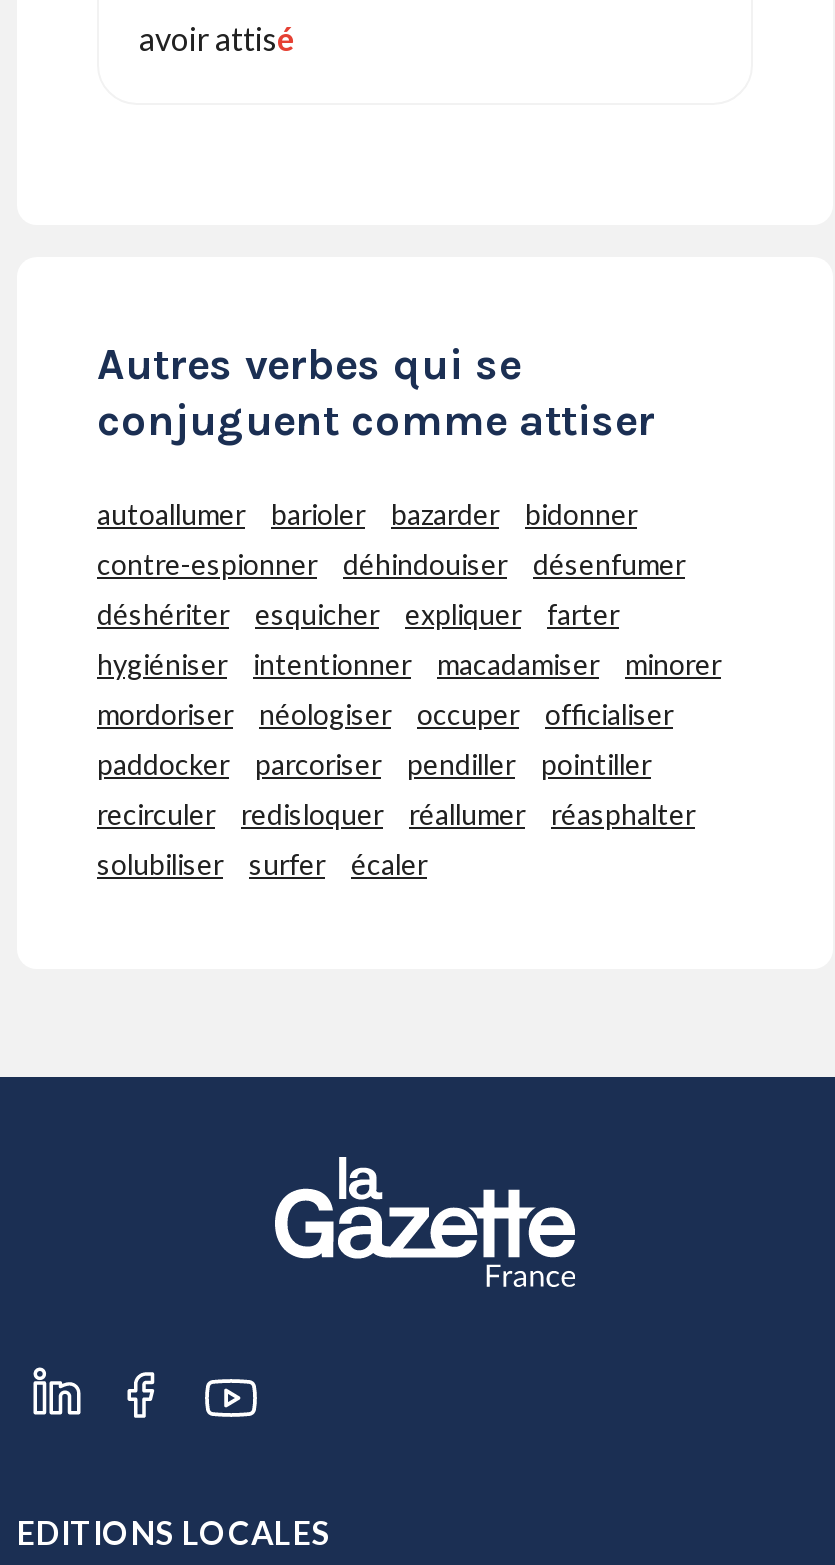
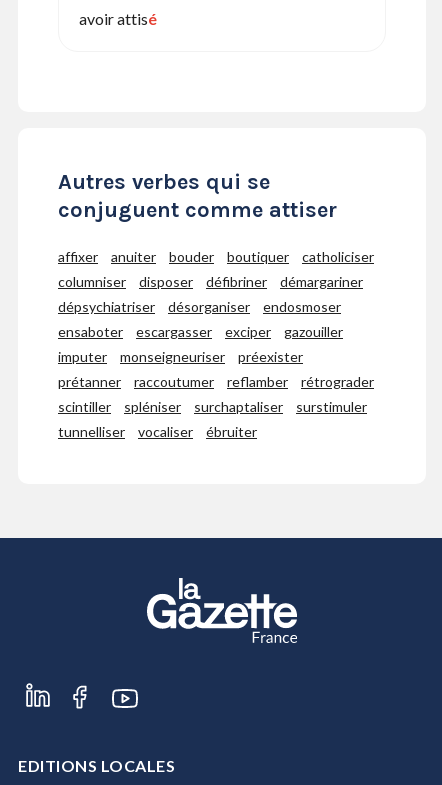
- autoallumer
- barioler
- bazarder
- bidonner
+ affixer
+ anuiter
+ bouder
+ boutiquer
+ catholiciser

- contre-espionner
- déhindouiser
- désenfumer
+ columniser
+ disposer
+ défibriner
+ démargariner

- déshériter
- esquicher
- expliquer
- farter
+ dépsychiatriser
+ désorganiser
+ endosmoser

- hygiéniser
- intentionner
- macadamiser
- minorer
+ ensaboter
+ escargasser
+ exciper
+ gazouiller

- mordoriser
- néologiser
- occuper
- officialiser
+ imputer
+ monseigneuriser
+ préexister

- paddocker
- parcoriser
- pendiller
- pointiller
+ prétanner
+ raccoutumer
+ reflamber
+ rétrograder

- recirculer
- redisloquer
- réallumer
- réasphalter
+ scintiller
+ spléniser
+ surchaptaliser
+ surstimuler

- solubiliser
- surfer
- écaler
+ tunnelliser
+ vocaliser
+ ébruiter
